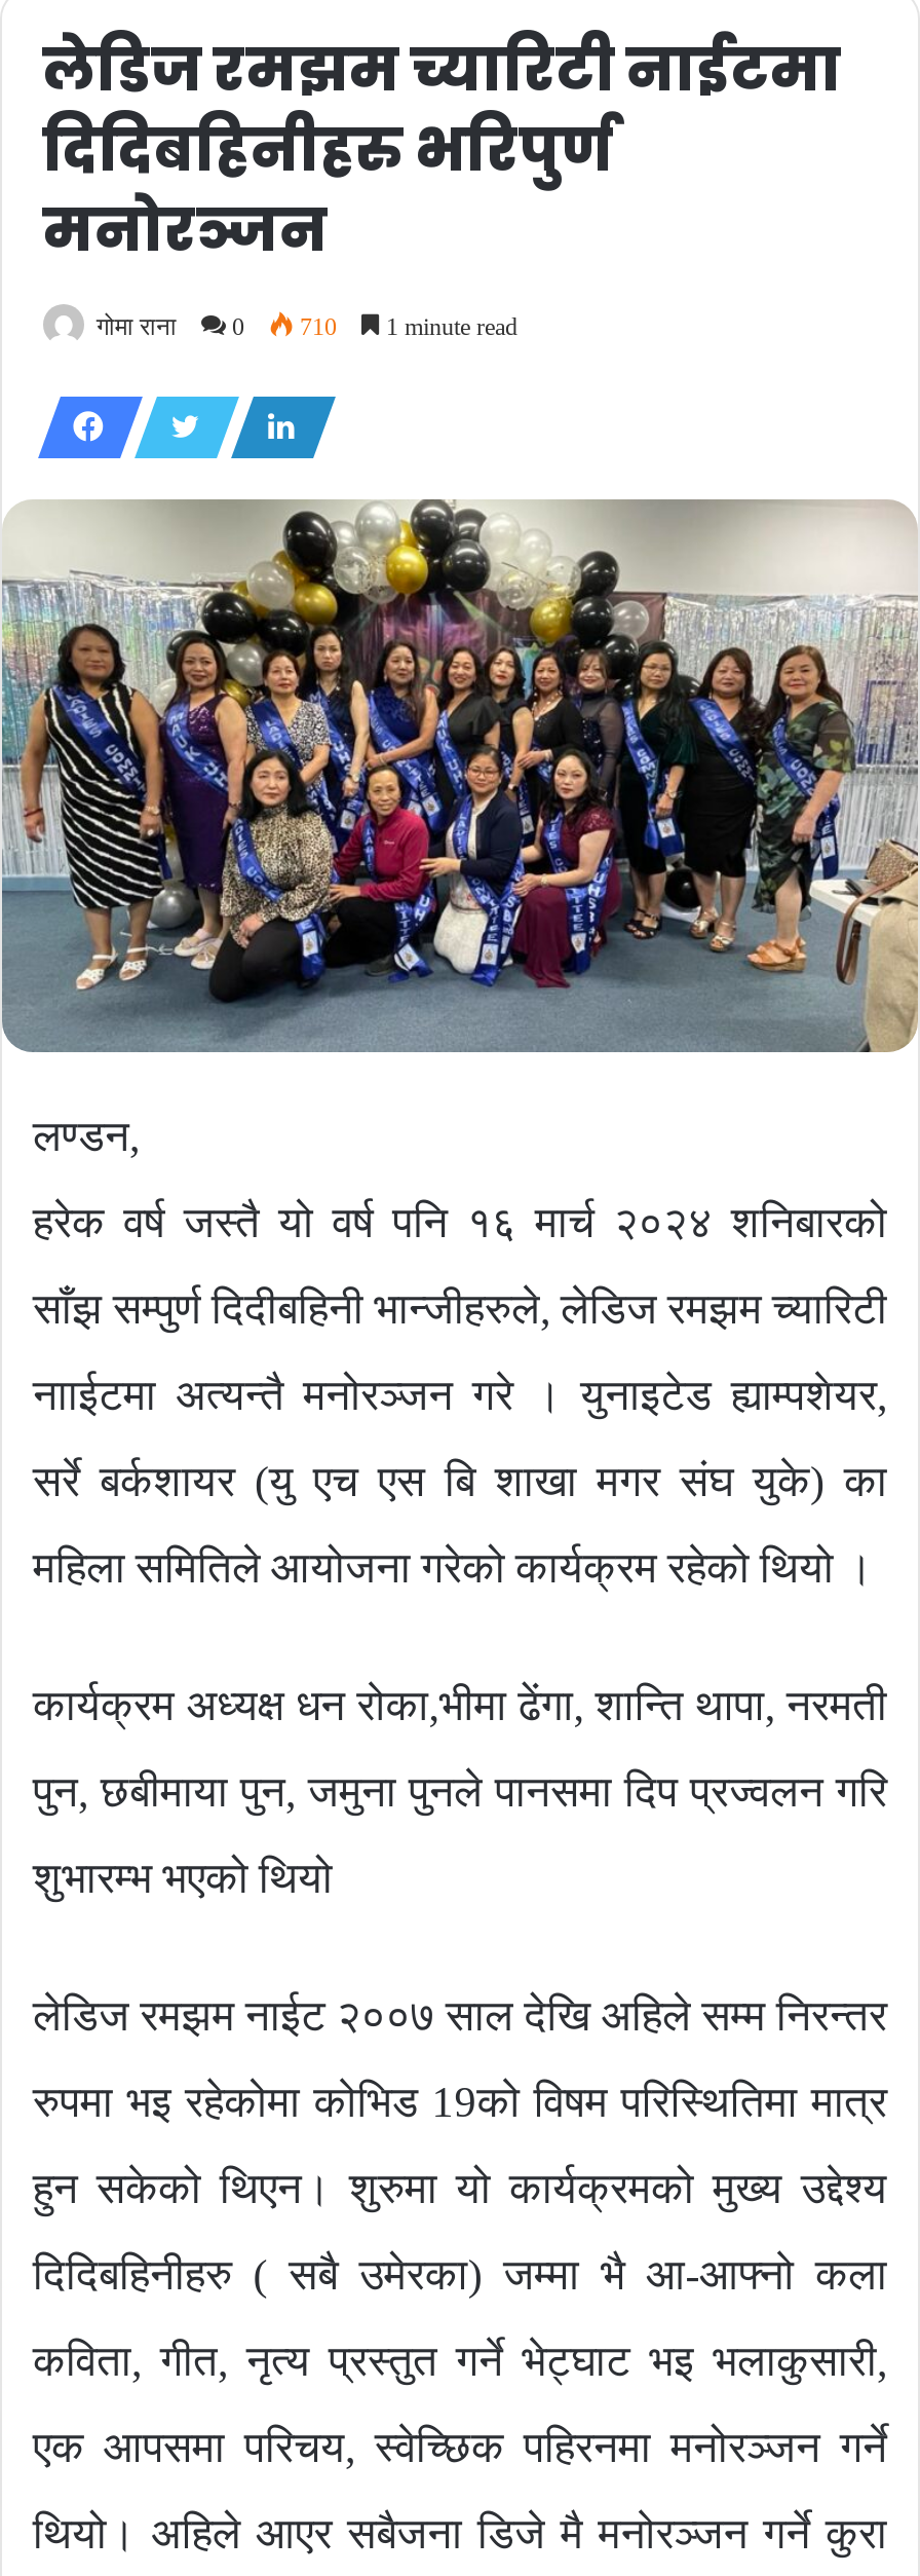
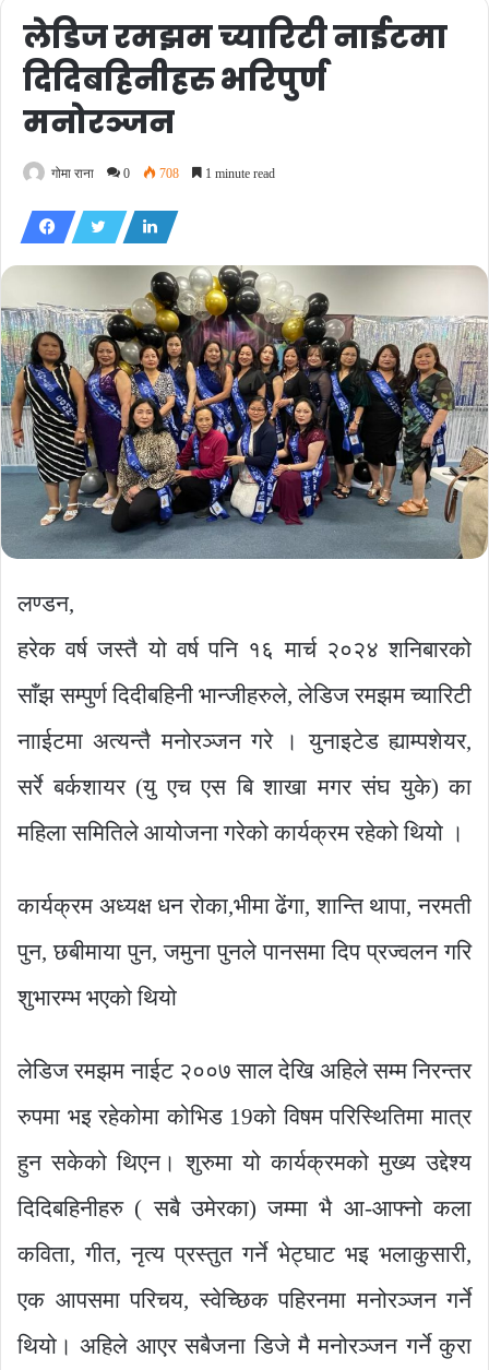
- गोमा राना 0 710 1 minute read
+ गोमा राना 0 708 1 minute read
